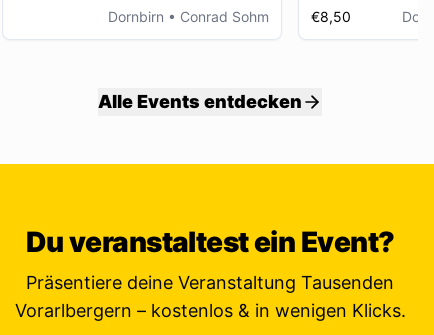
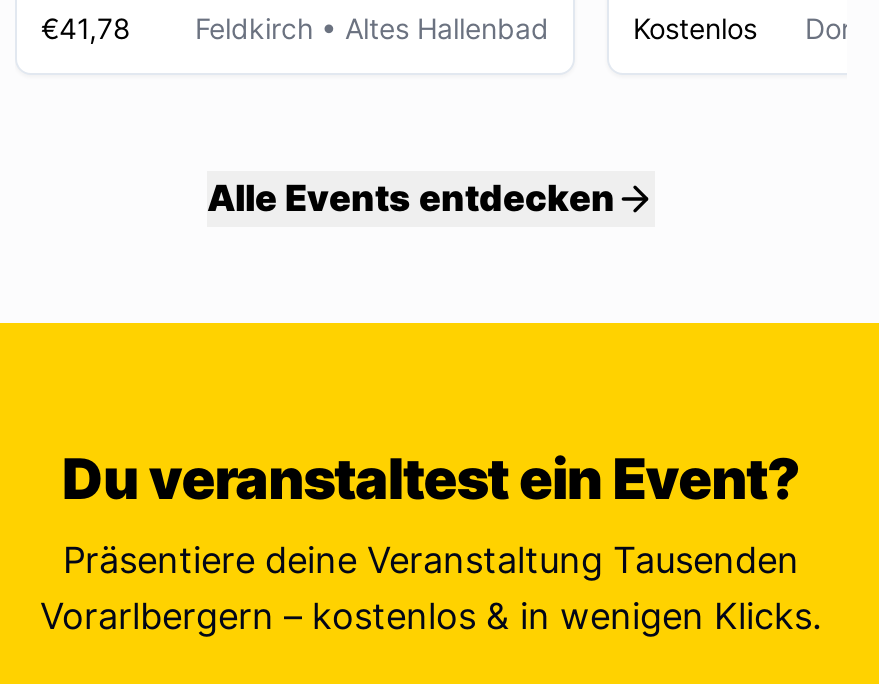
- Dornbirn • Conrad Sohm
+ €41,78
+ Feldkirch • Altes Hallenbad

- €8,50
+ Kostenlos
